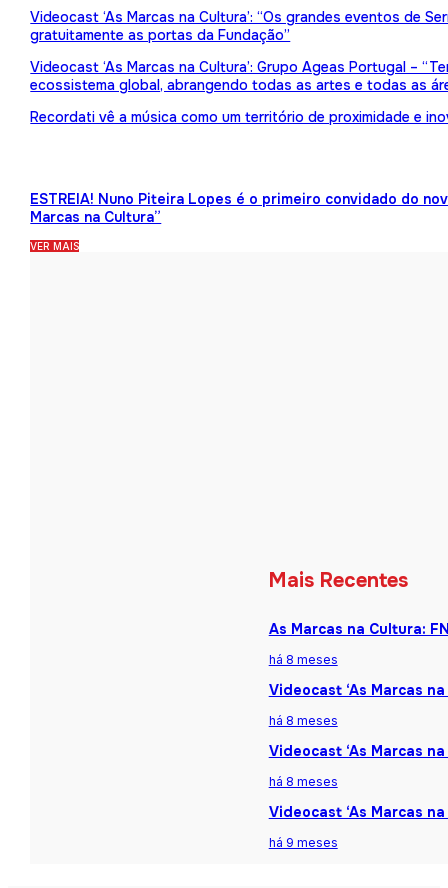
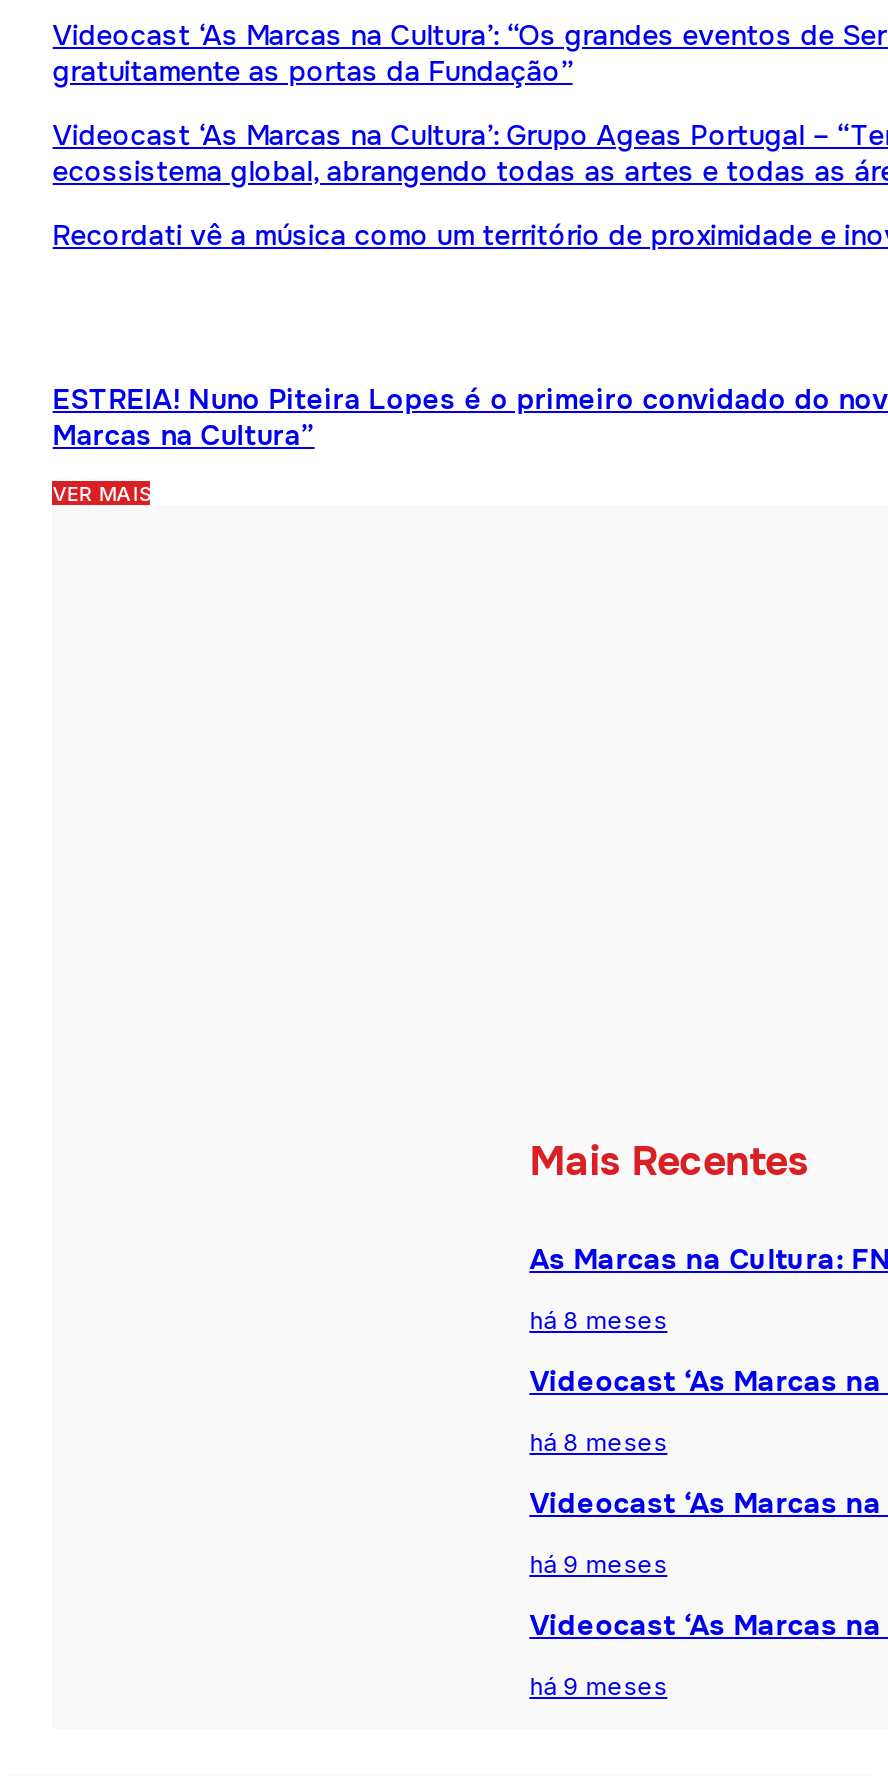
- há 8 meses
+ há 9 meses
